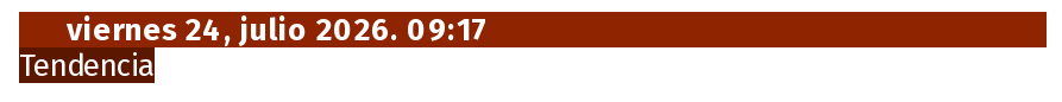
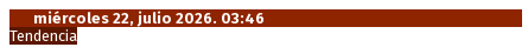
- viernes 24, julio 2026. 09:17
+ miércoles 22, julio 2026. 03:46
